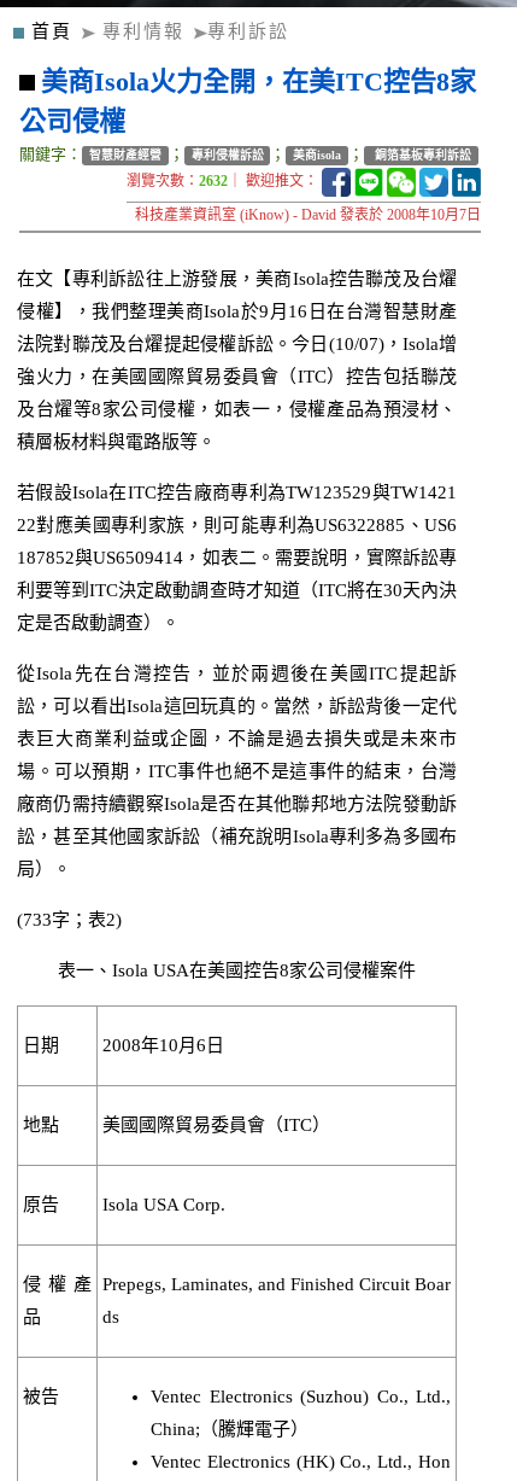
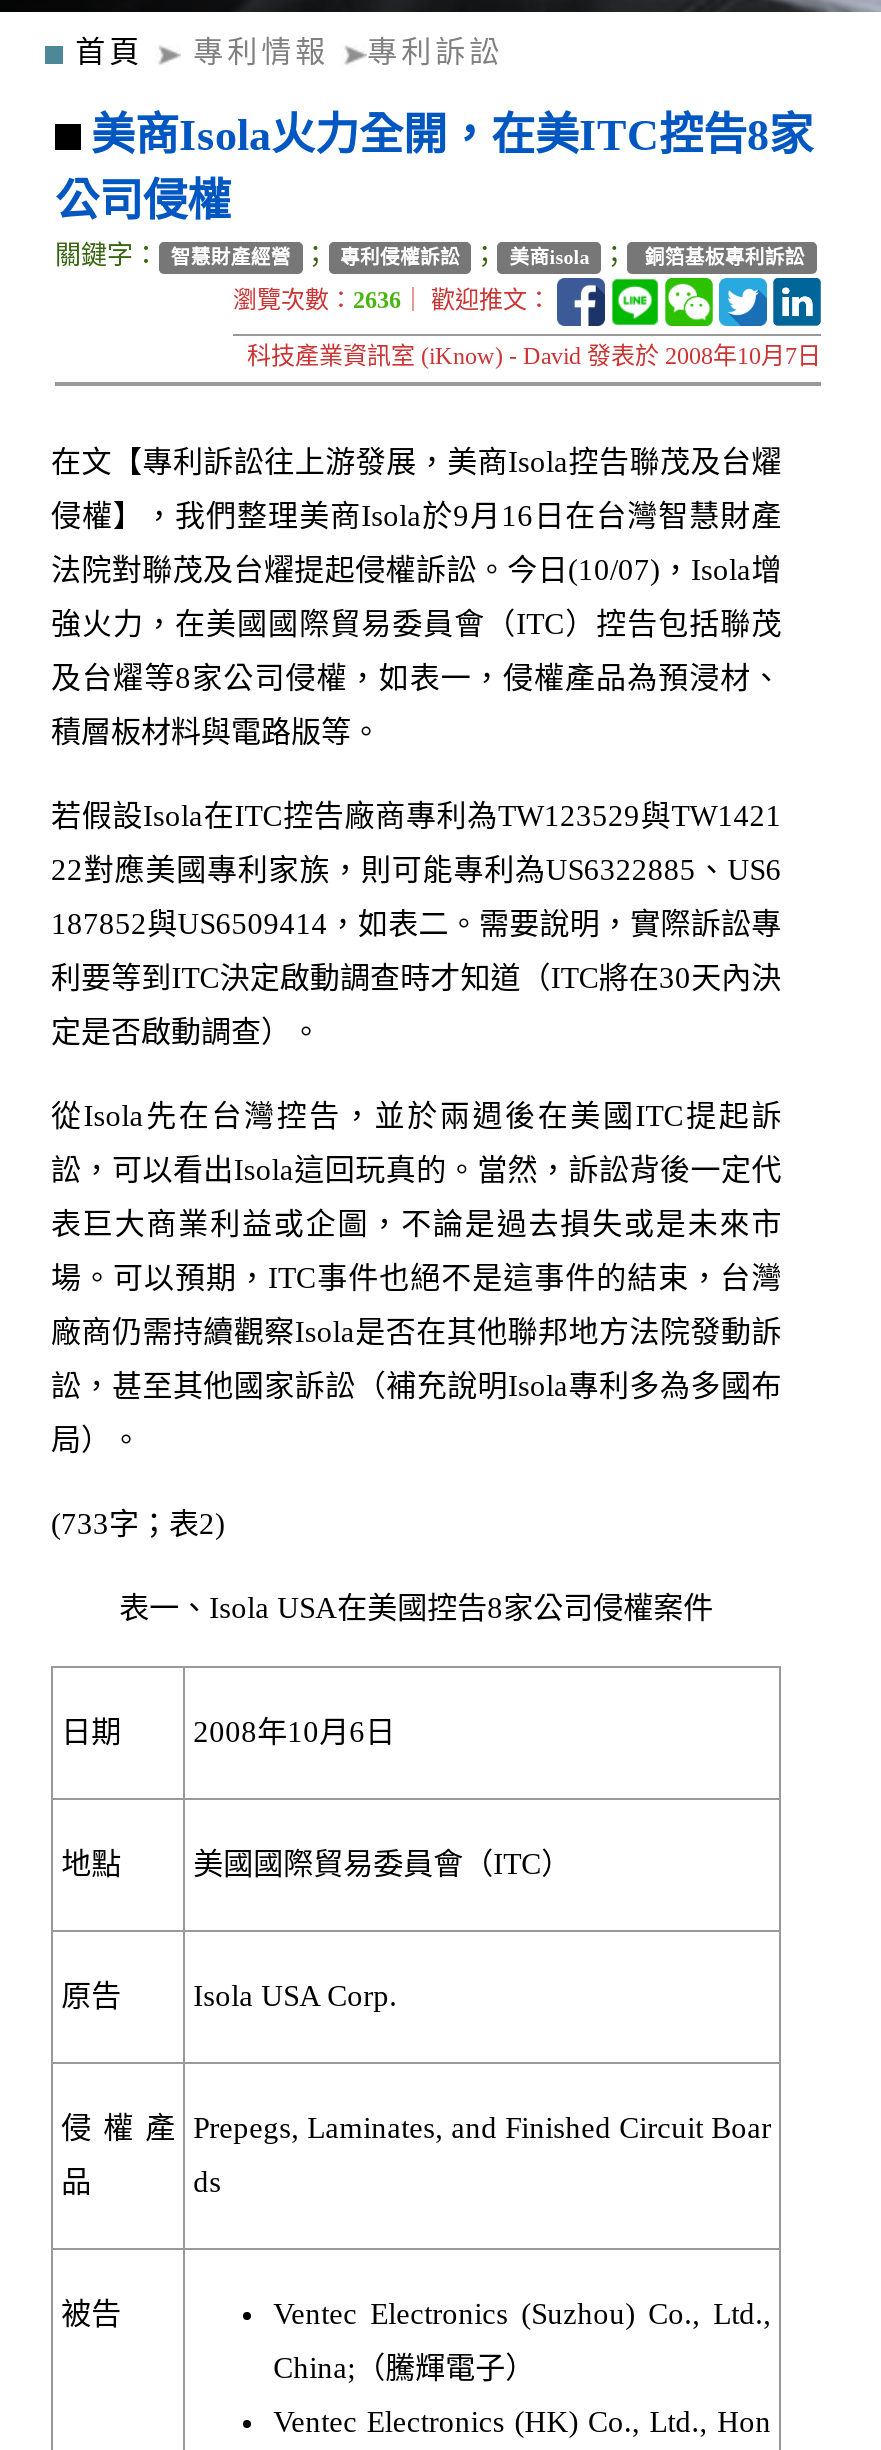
- 瀏覽次數：2632｜ 歡迎推文：
+ 瀏覽次數：2636｜ 歡迎推文：
